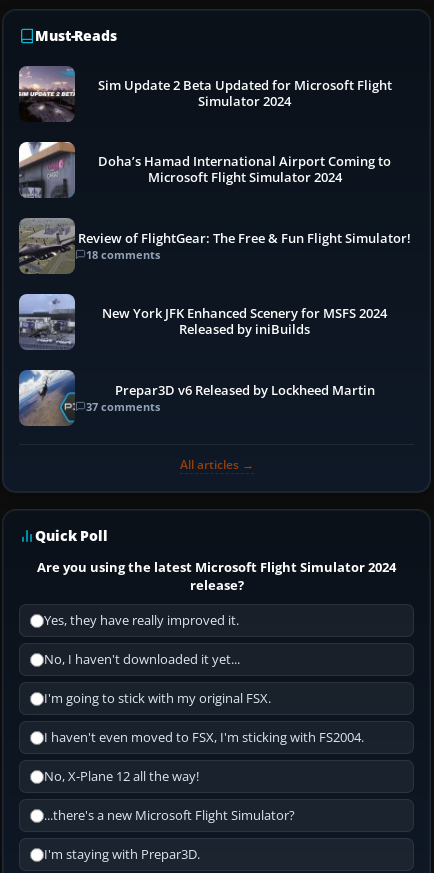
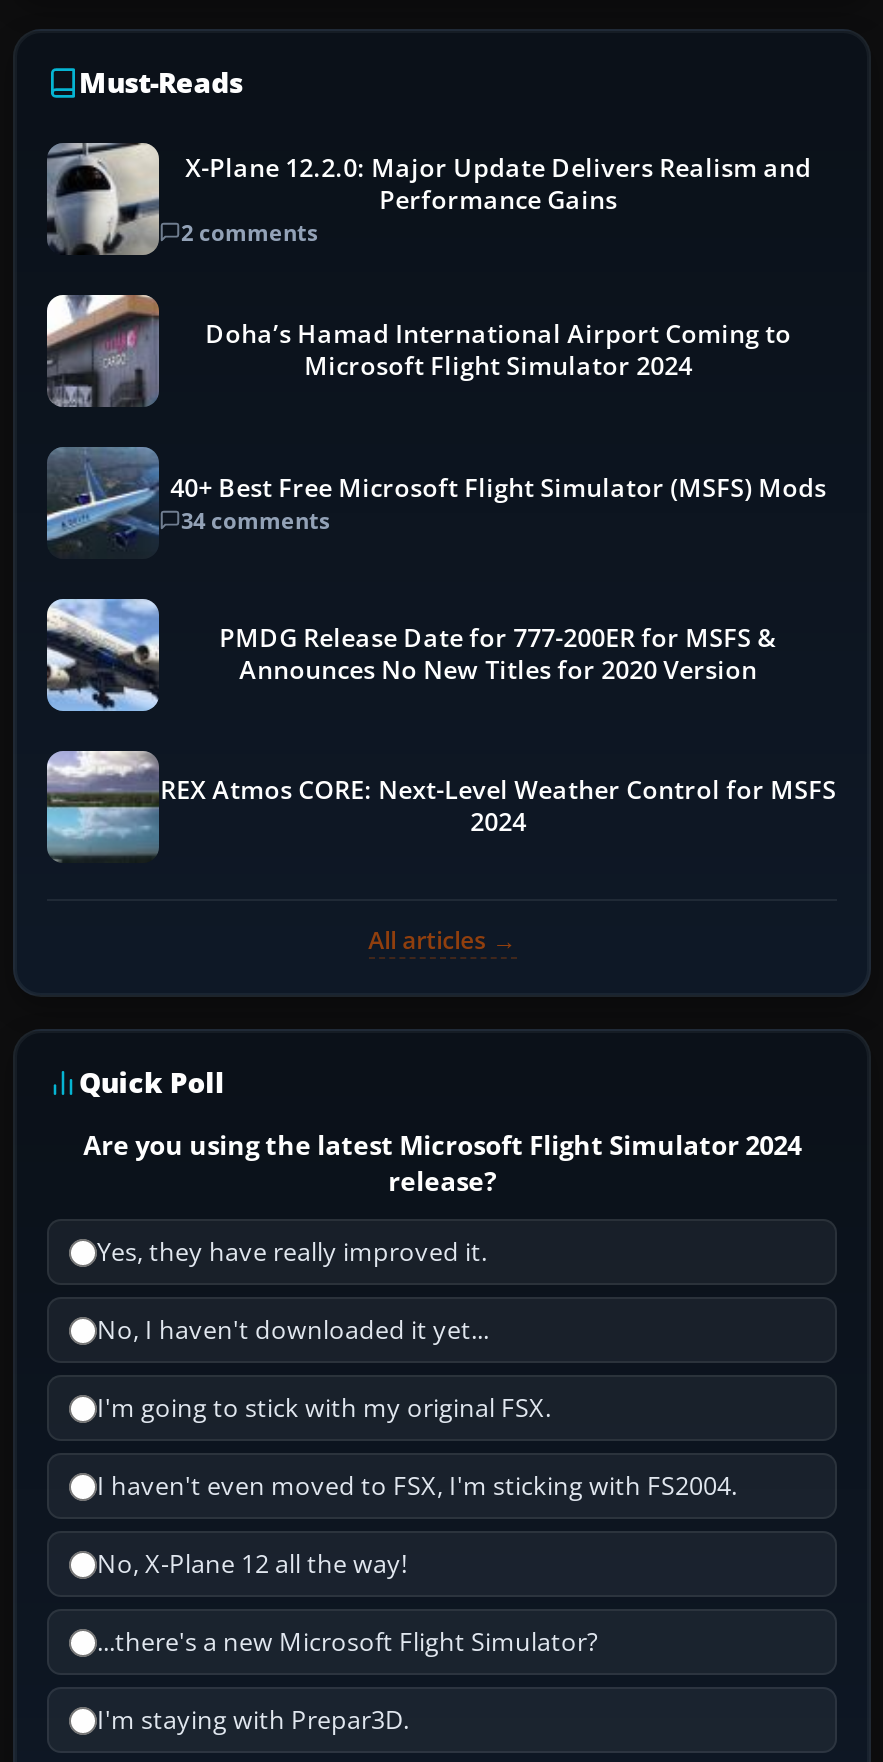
- [image]
- Sim Update 2 Beta Updated for Microsoft Flight
- Simulator 2024
+ [image]
+ X-Plane 12.2.0: Major Update Delivers Realism and
+ Performance Gains
+ 2 comments

- [image]
- Review of FlightGear: The Free & Fun Flight Simulator!
- 18 comments
+ [image]
+ 40+ Best Free Microsoft Flight Simulator (MSFS) Mods
+ 34 comments

- [image]
- New York JFK Enhanced Scenery for MSFS 2024
- Released by iniBuilds
+ [image]
+ PMDG Release Date for 777-200ER for MSFS &
+ Announces No New Titles for 2020 Version

- [image]
- Prepar3D v6 Released by Lockheed Martin
- 37 comments
+ [image]
+ REX Atmos CORE: Next-Level Weather Control for MSFS
+ 2024
